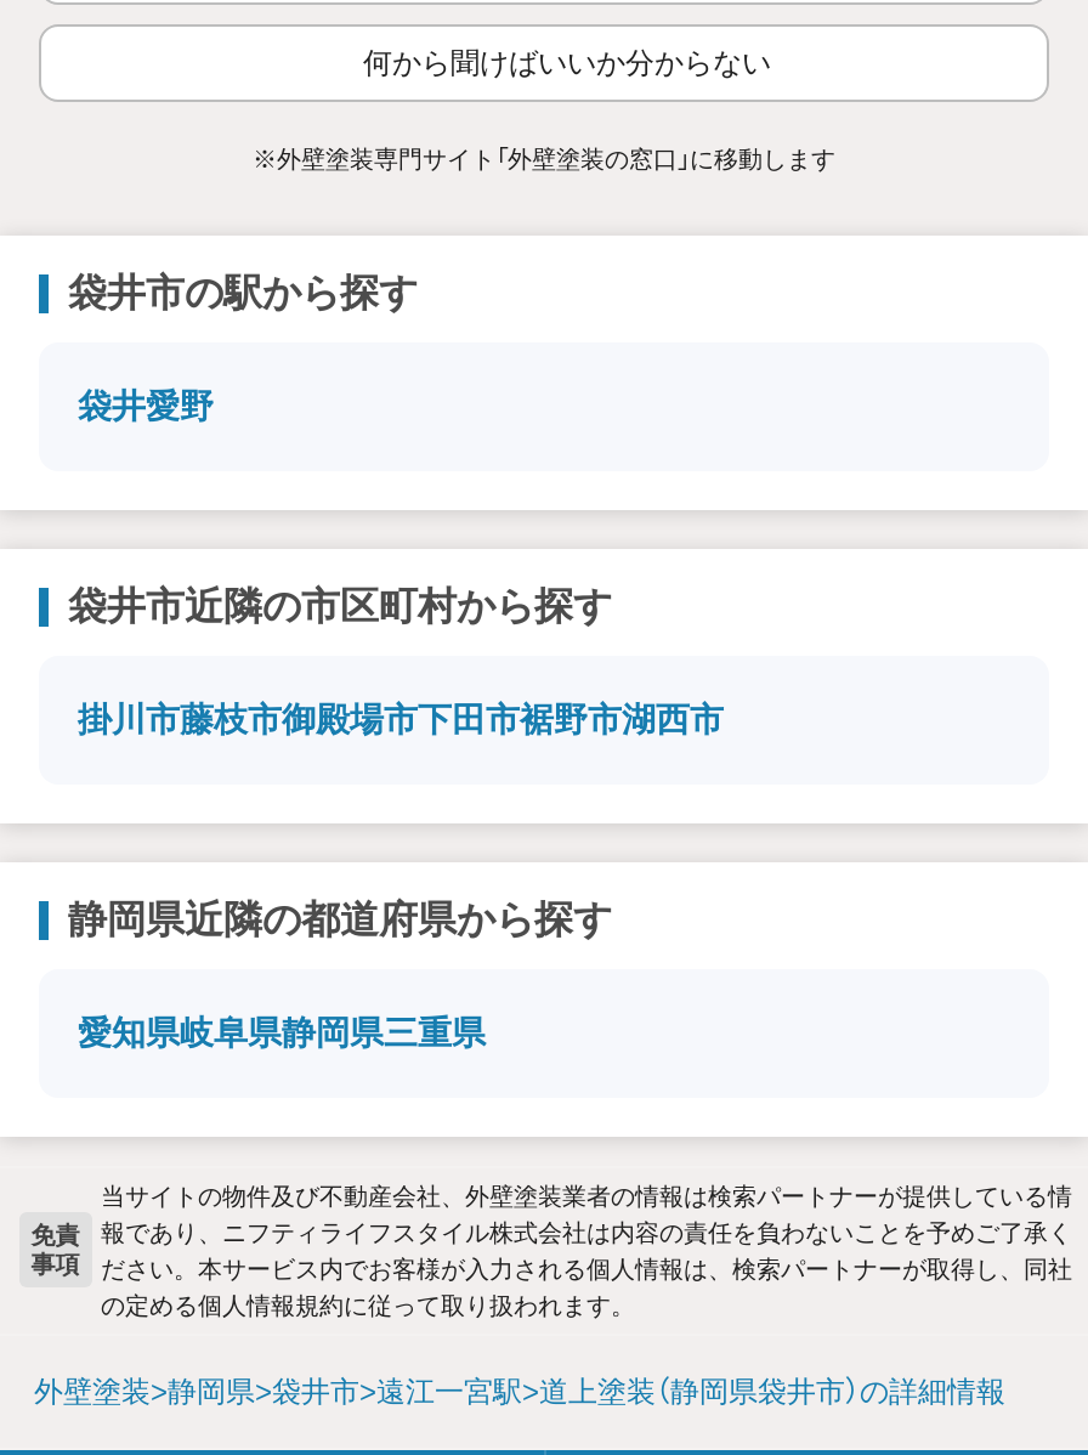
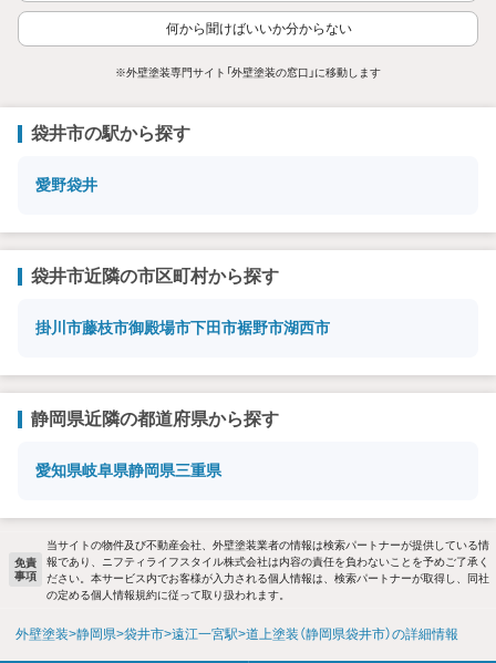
- 袋井愛野
+ 愛野袋井
